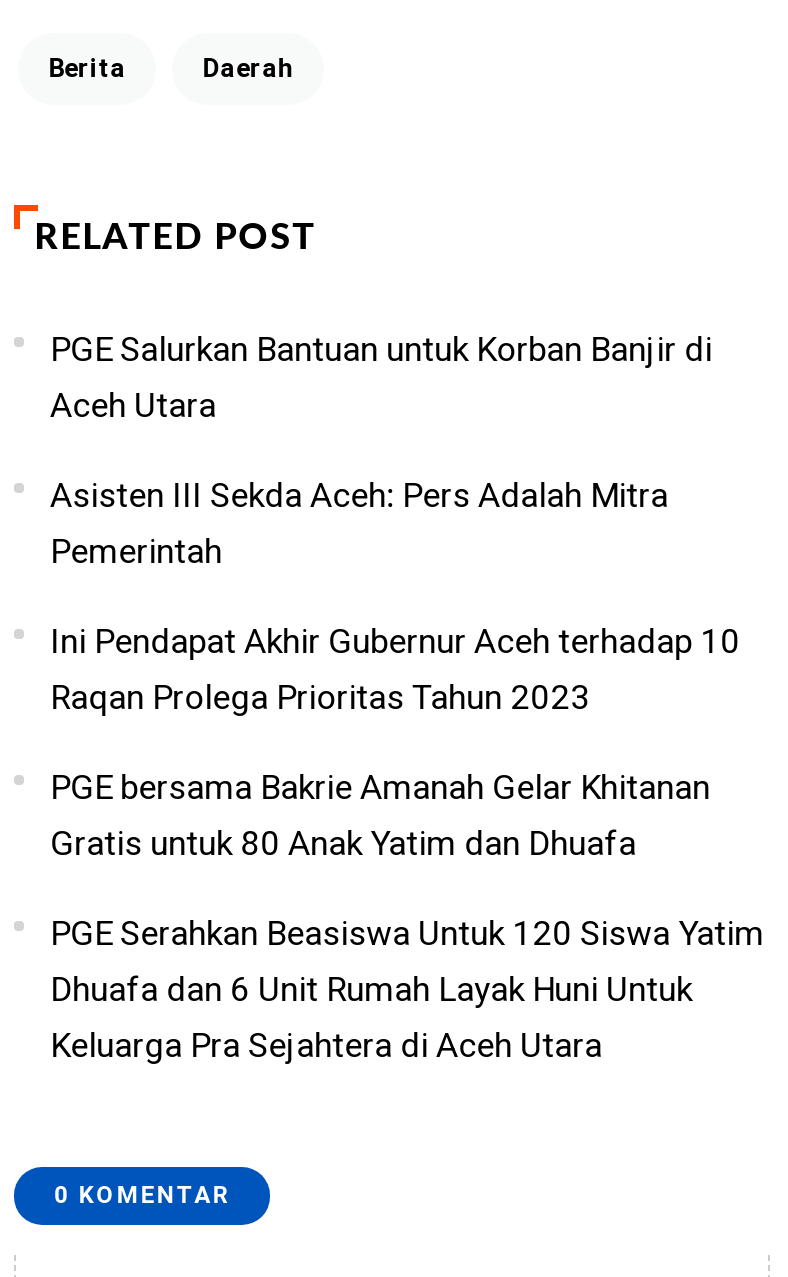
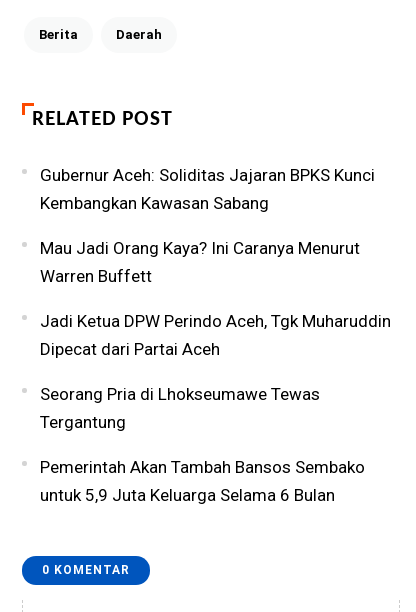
- PGE Salurkan Bantuan untuk Korban Banjir di
- Aceh Utara
+ Gubernur Aceh: Soliditas Jajaran BPKS Kunci
+ Kembangkan Kawasan Sabang

- Asisten III Sekda Aceh: Pers Adalah Mitra
- Pemerintah
+ Mau Jadi Orang Kaya? Ini Caranya Menurut
+ Warren Buffett

- Ini Pendapat Akhir Gubernur Aceh terhadap 10
- Raqan Prolega Prioritas Tahun 2023
+ Jadi Ketua DPW Perindo Aceh, Tgk Muharuddin
+ Dipecat dari Partai Aceh

- PGE bersama Bakrie Amanah Gelar Khitanan
- Gratis untuk 80 Anak Yatim dan Dhuafa
+ Seorang Pria di Lhokseumawe Tewas
+ Tergantung

- PGE Serahkan Beasiswa Untuk 120 Siswa Yatim
- Dhuafa dan 6 Unit Rumah Layak Huni Untuk
- Keluarga Pra Sejahtera di Aceh Utara
+ Pemerintah Akan Tambah Bansos Sembako
+ untuk 5,9 Juta Keluarga Selama 6 Bulan
